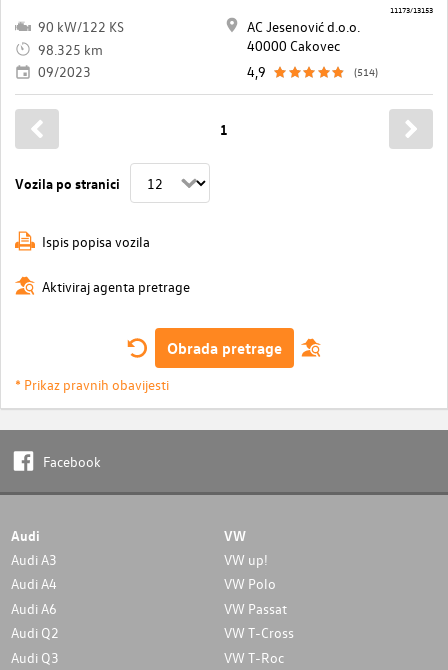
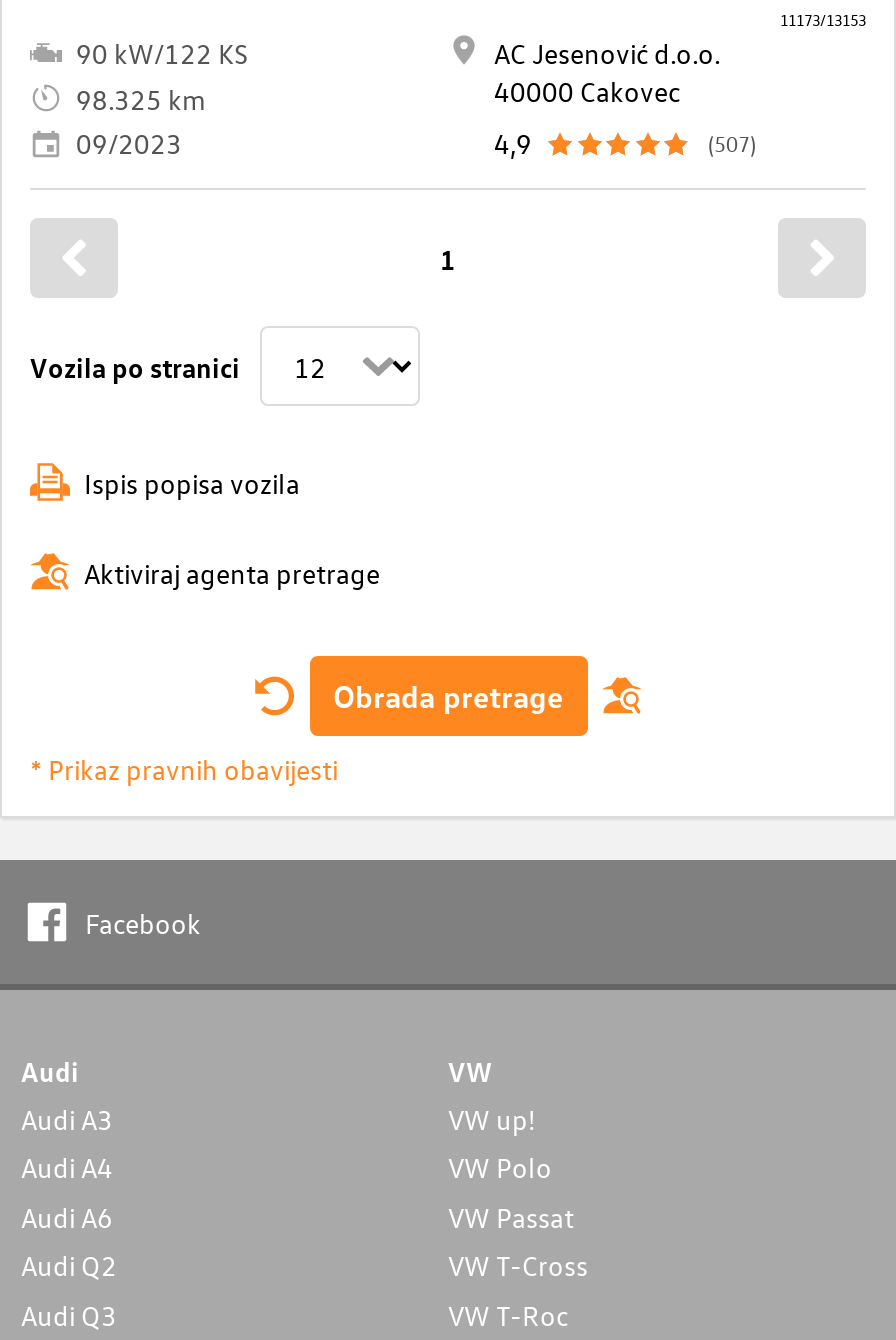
- (514)
+ (507)
